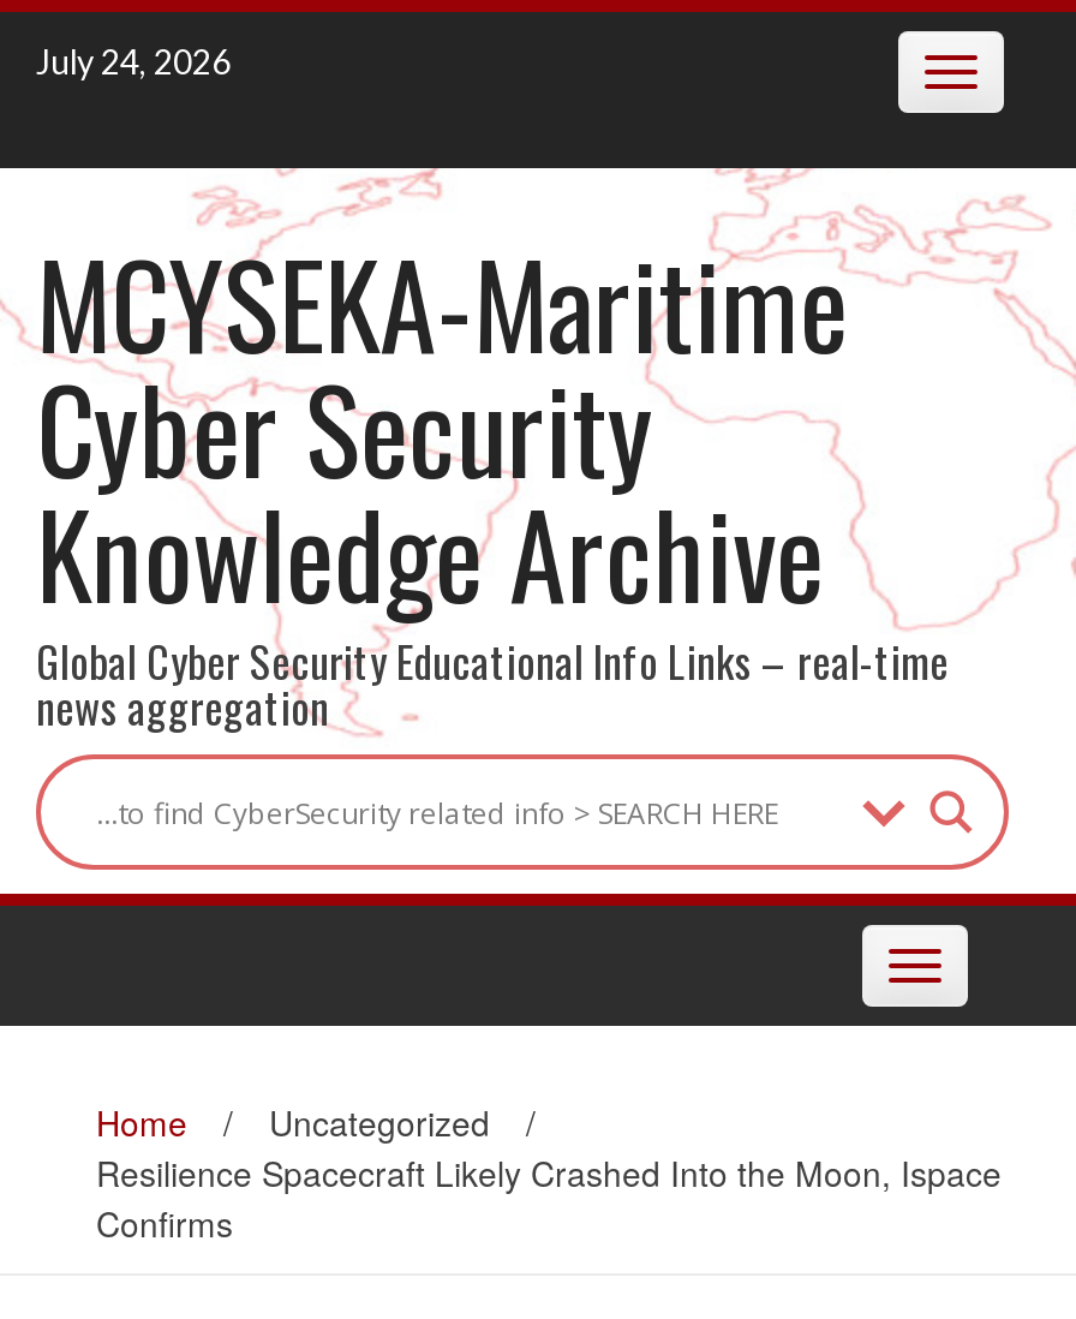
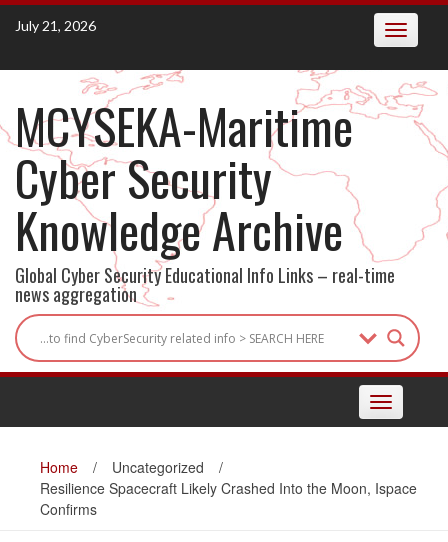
- July 24, 2026
+ July 21, 2026
